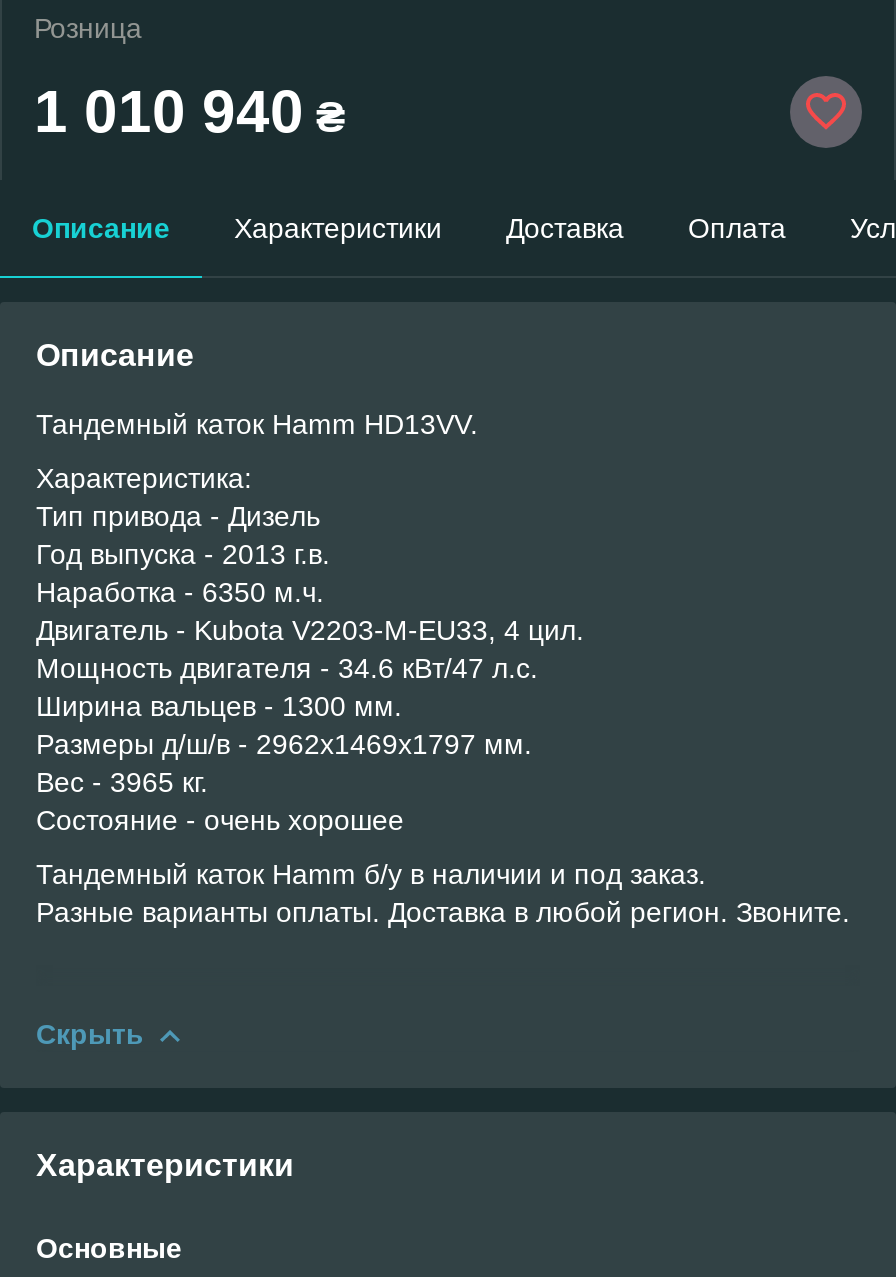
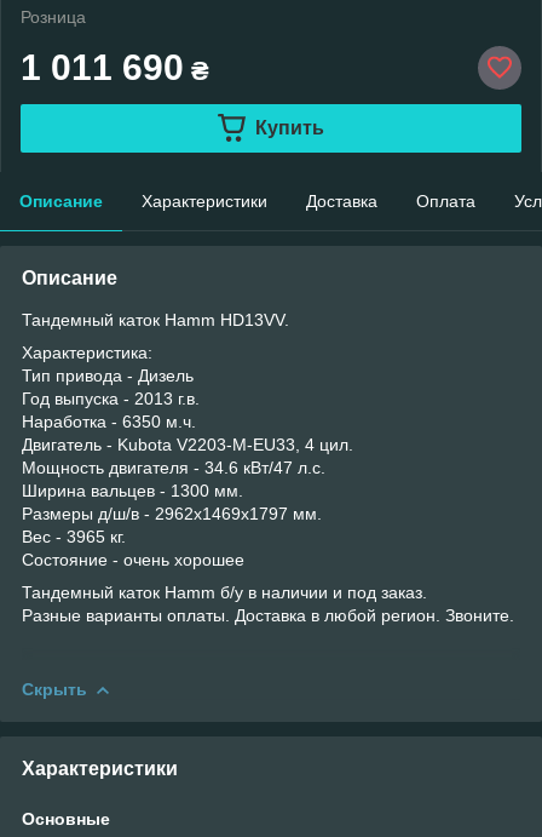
- 1 010 940 ₴
+ 1 011 690 ₴
+ Купить
